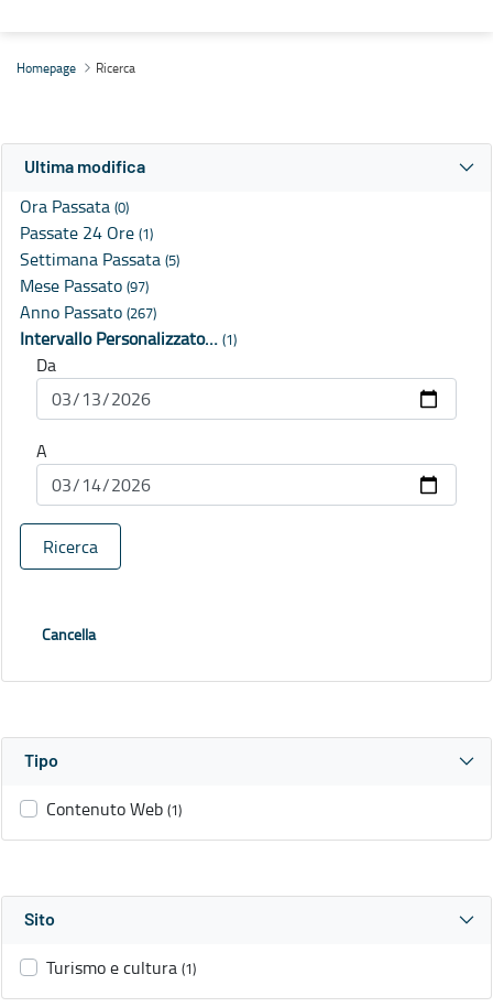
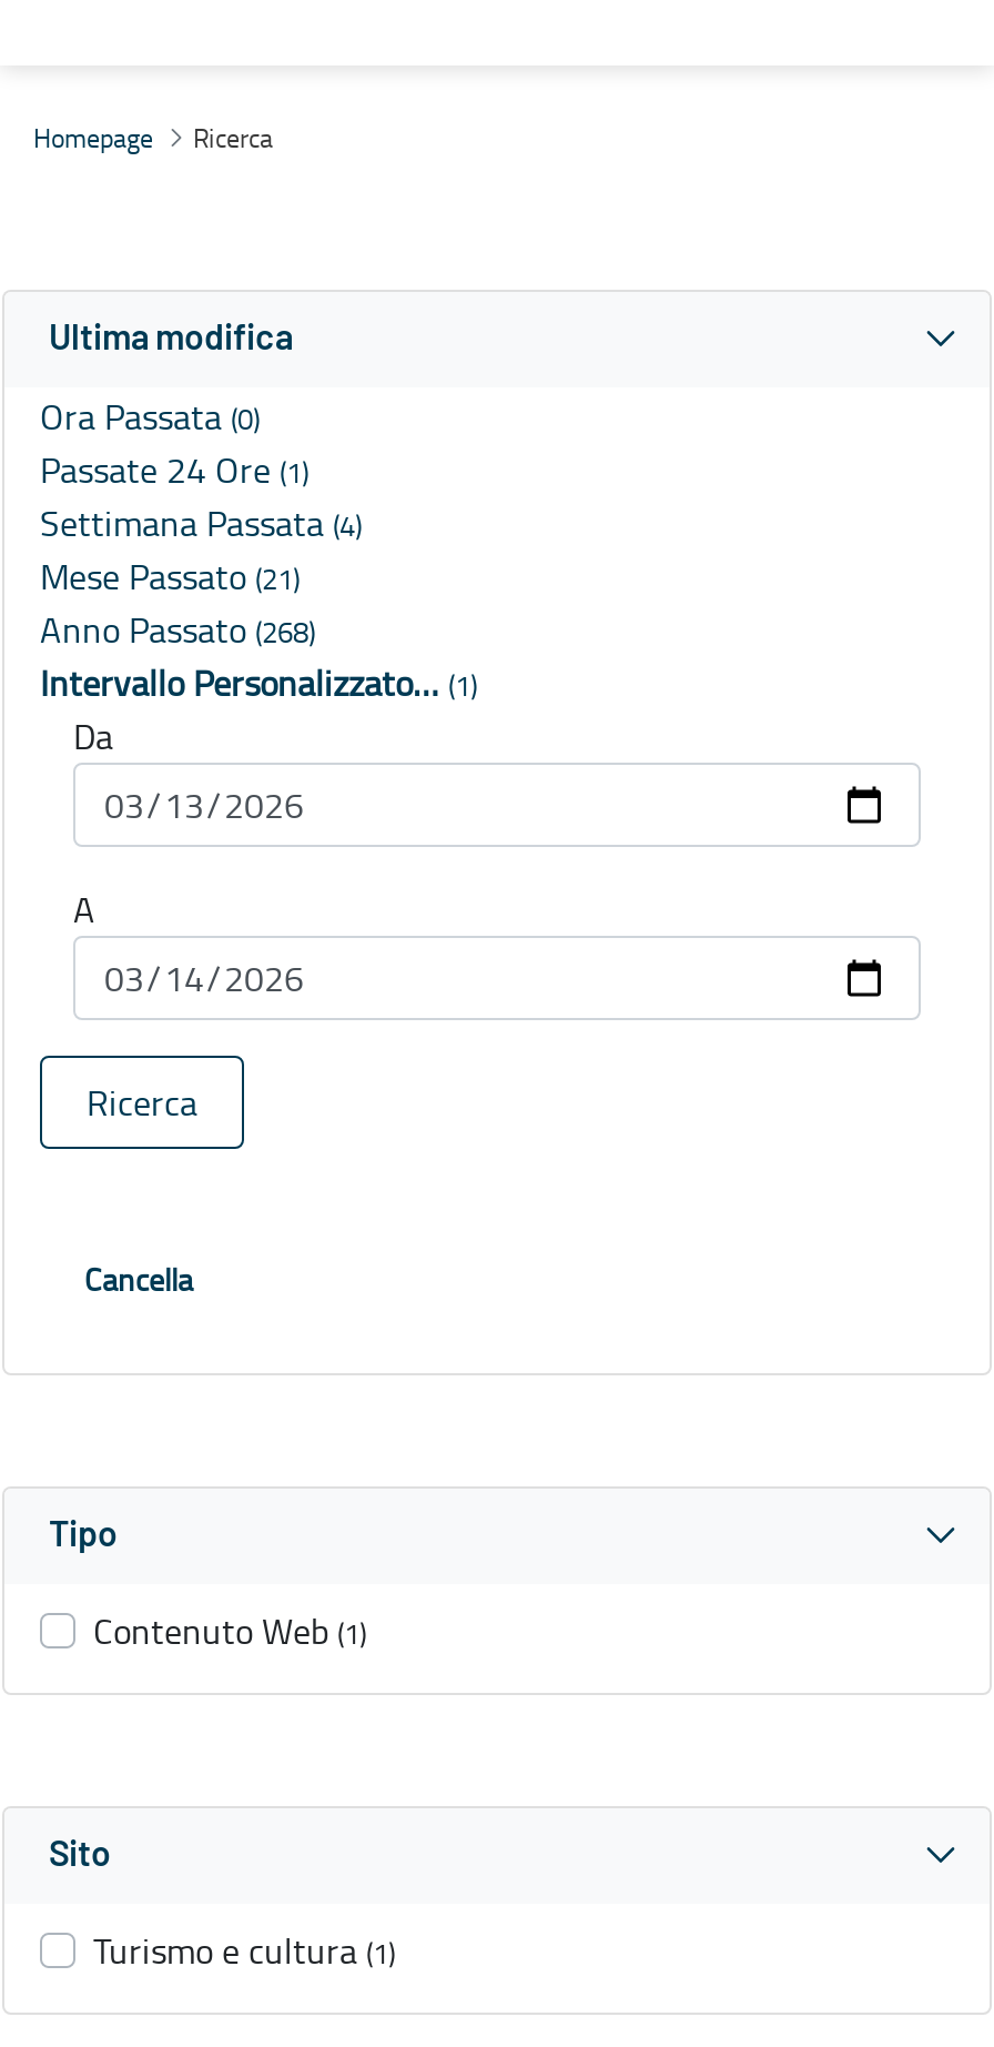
- Settimana Passata (5)
+ Settimana Passata (4)

- Mese Passato (97)
+ Mese Passato (21)

- Anno Passato (267)
+ Anno Passato (268)
